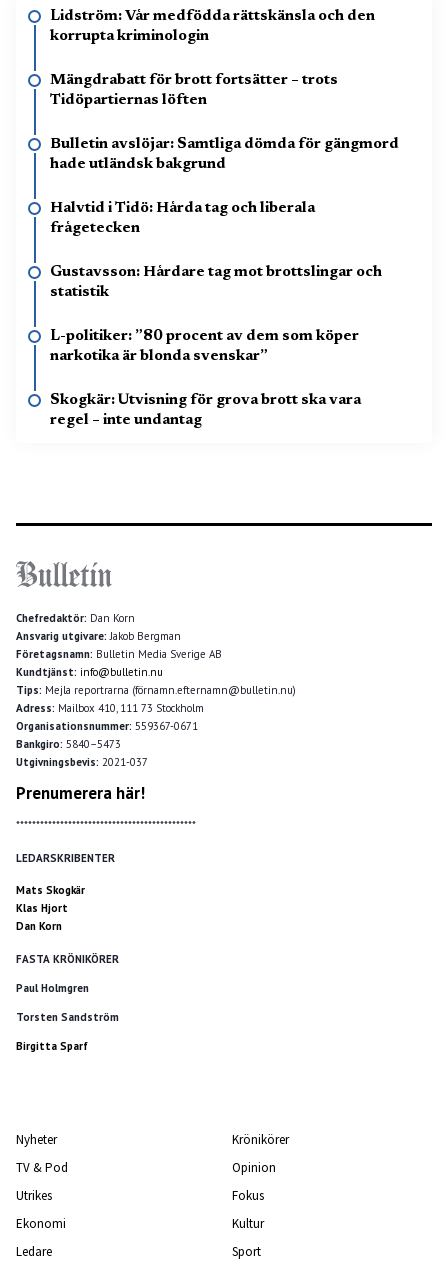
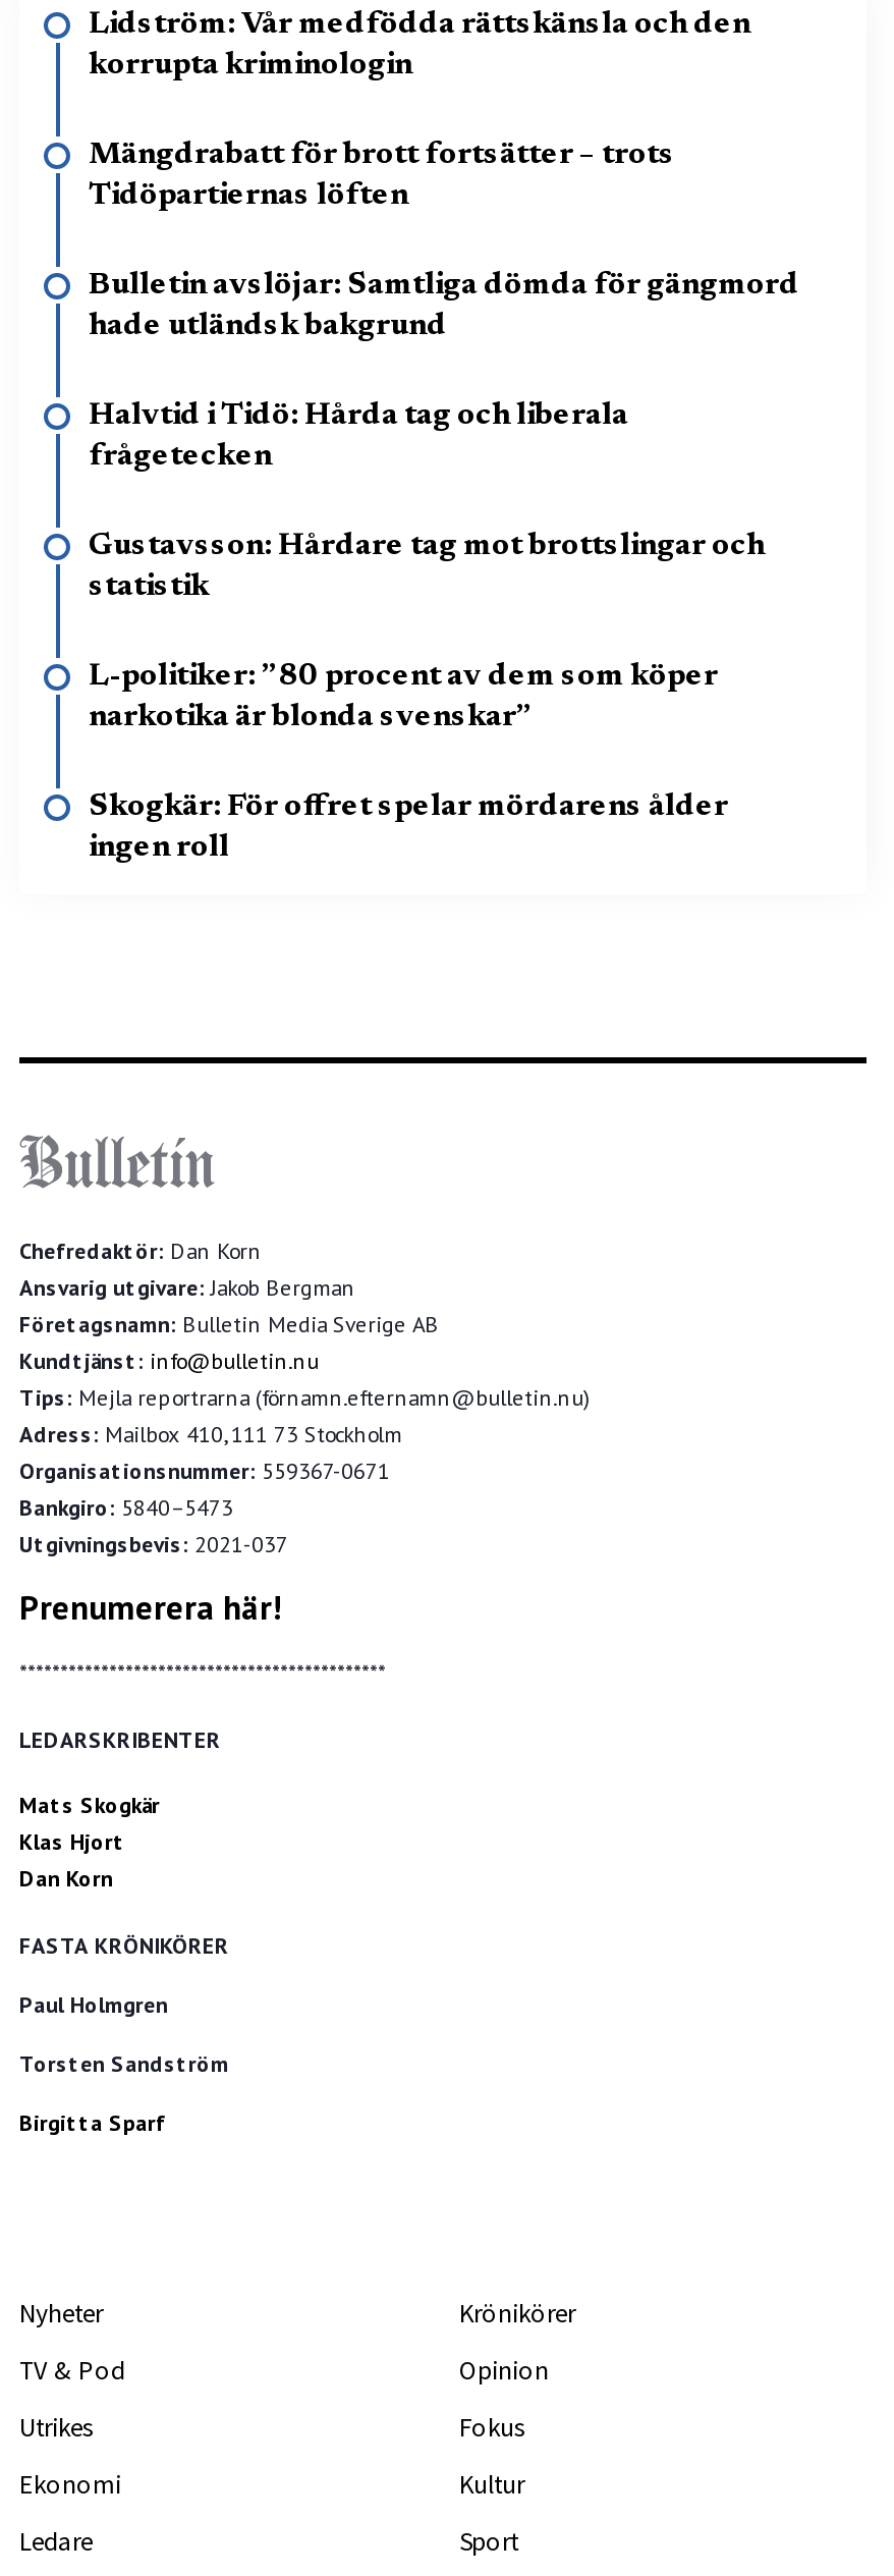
- Skogkär: Utvisning för grova brott ska vara
- regel – inte undantag
+ Skogkär: För offret spelar mördarens ålder
+ ingen roll
